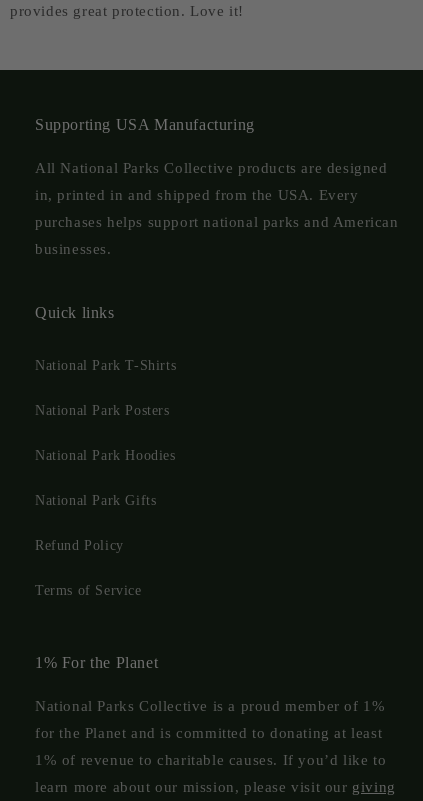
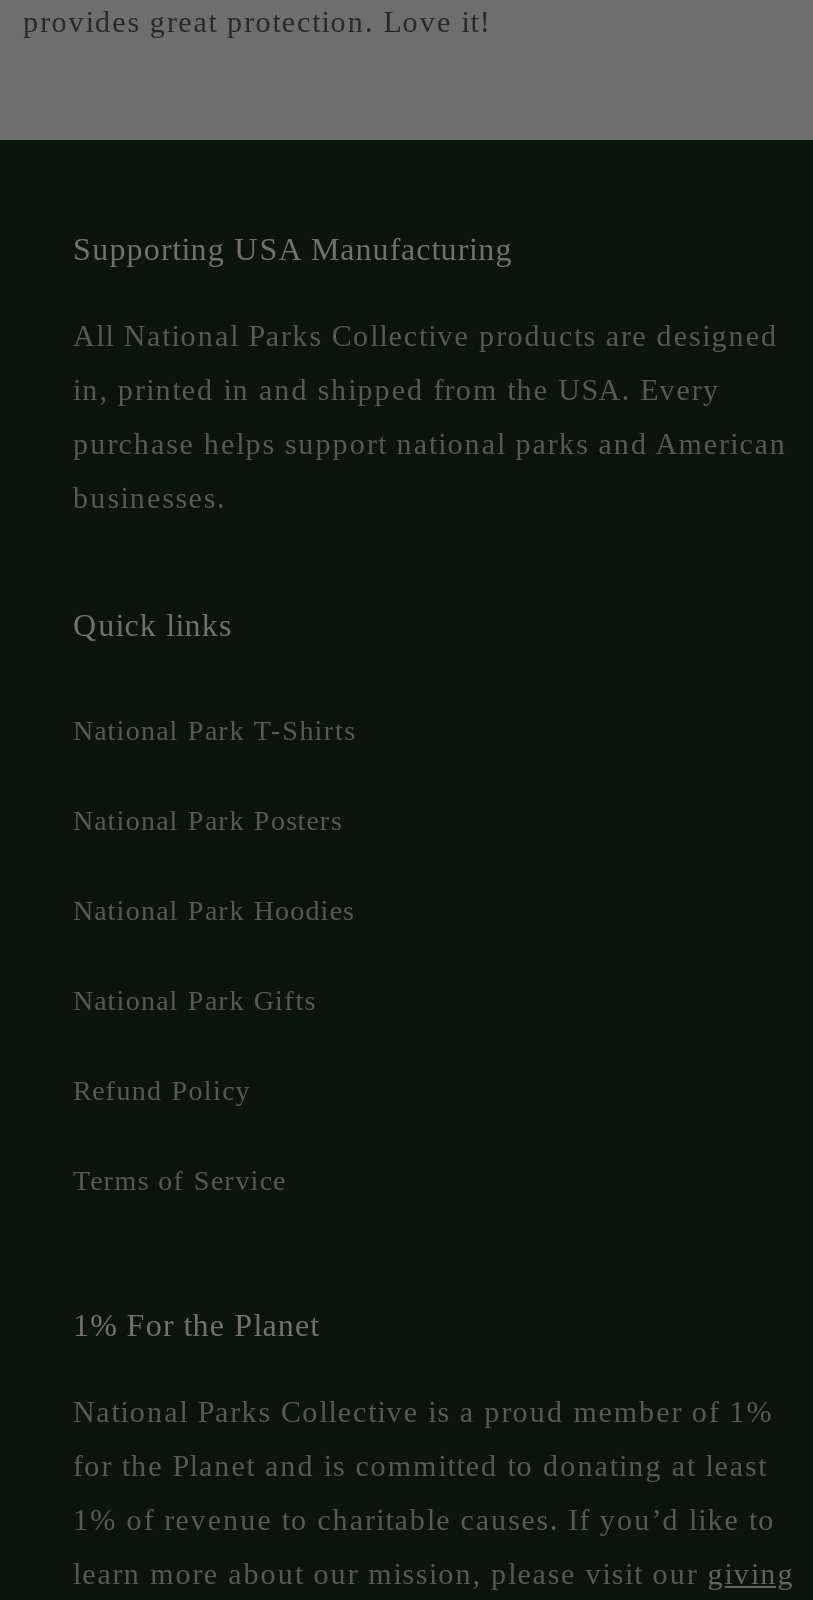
- purchases helps support national parks and American
+ purchase helps support national parks and American
